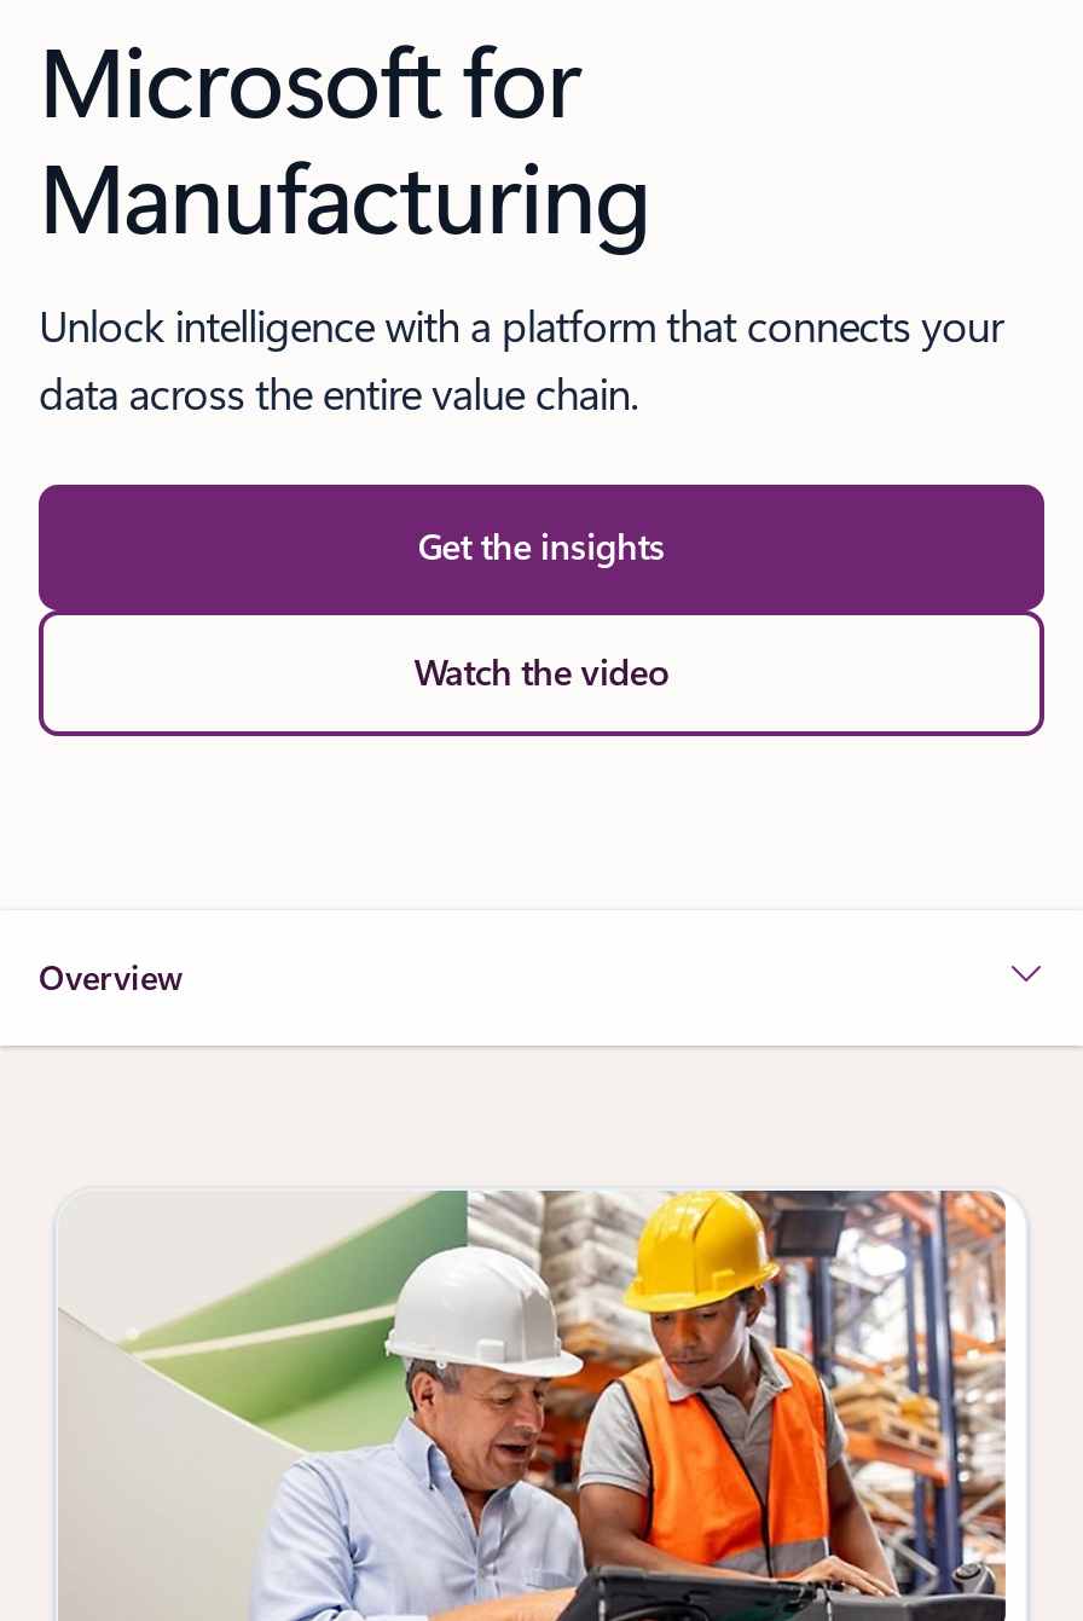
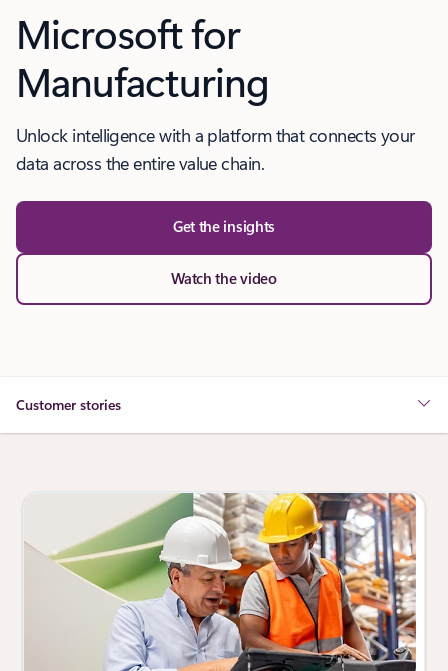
- Overview
+ Customer stories
